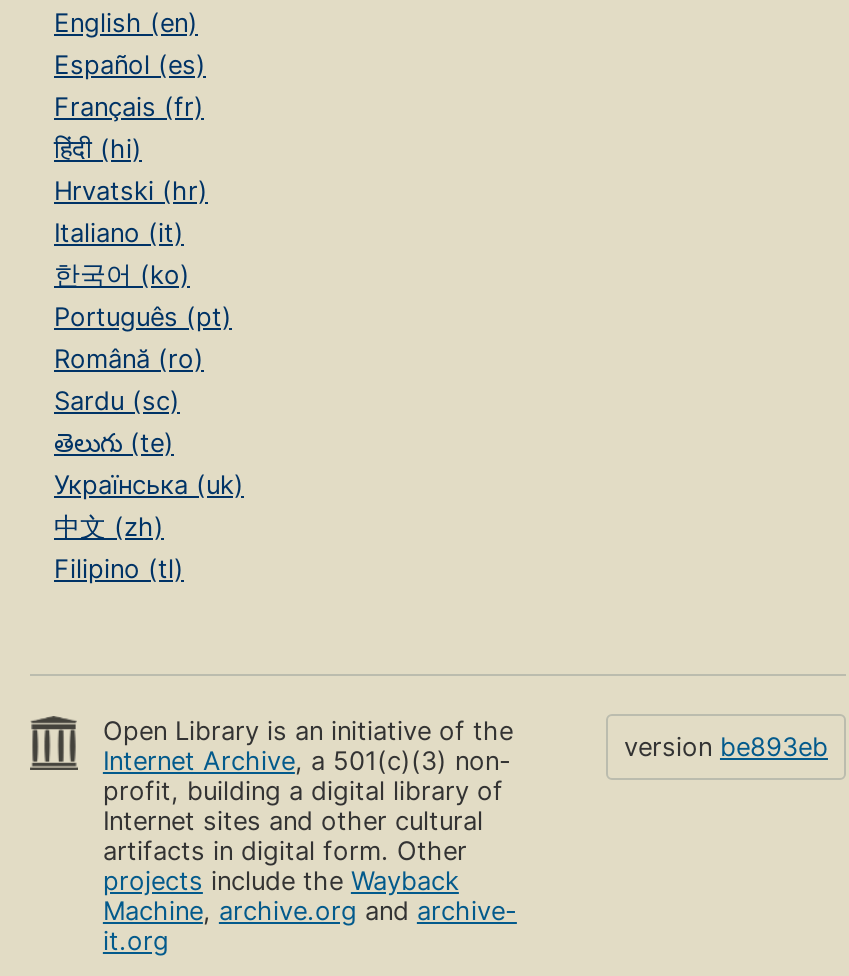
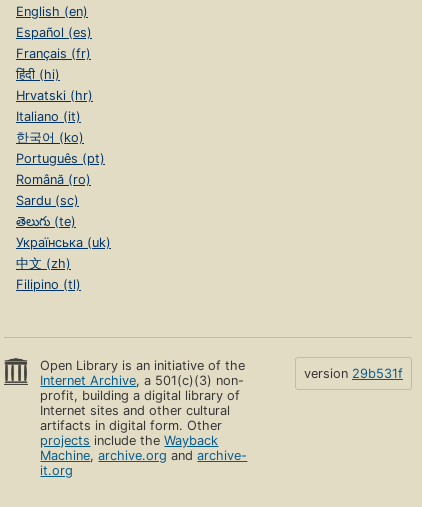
- version be893eb
+ version 29b531f
